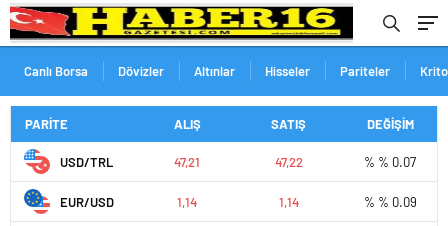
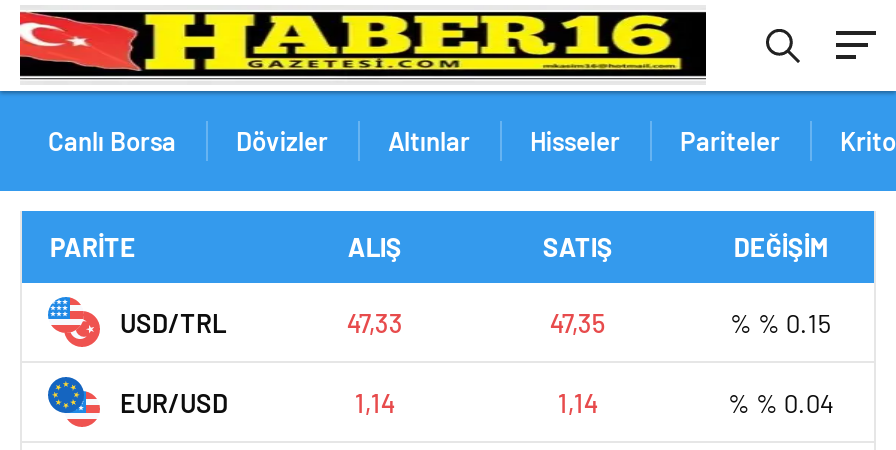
- 47,21
+ 47,33

- 47,22
+ 47,35

- % % 0.07
+ % % 0.15

- % % 0.09
+ % % 0.04
